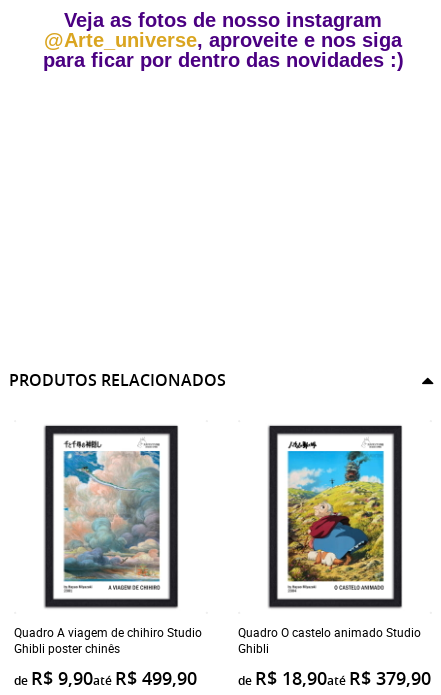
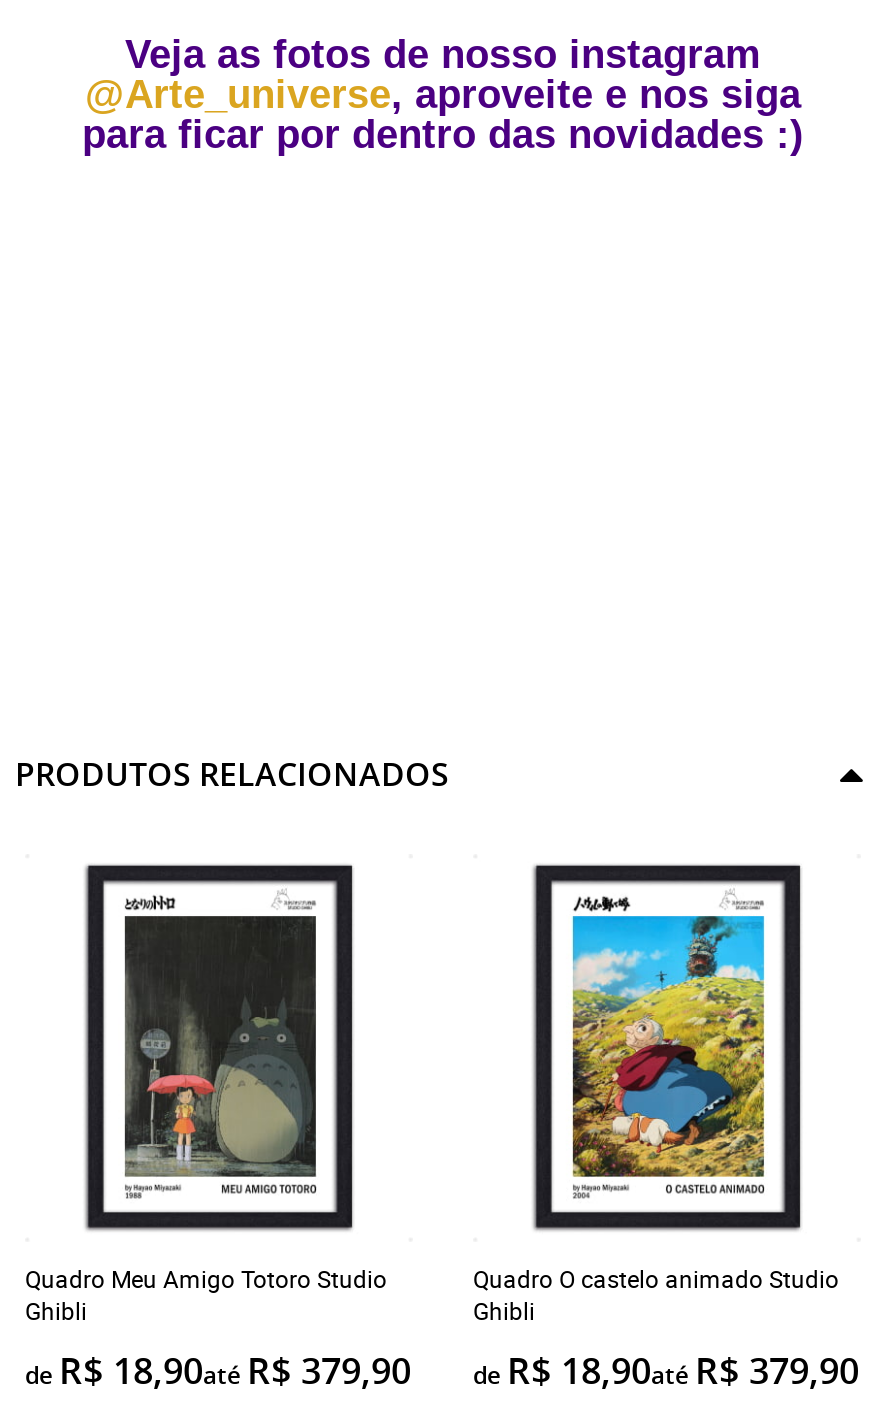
- [image]
- Quadro A viagem de chihiro Studio
- Ghibli poster chinês
- de R$ 9,90até R$ 499,90
+ [image]
+ Quadro Meu Amigo Totoro Studio
+ Ghibli
+ de R$ 18,90até R$ 379,90
